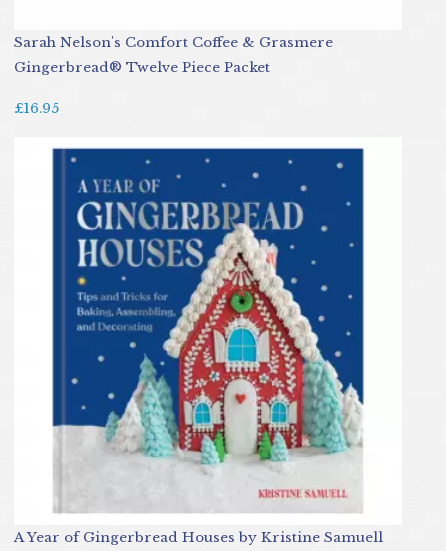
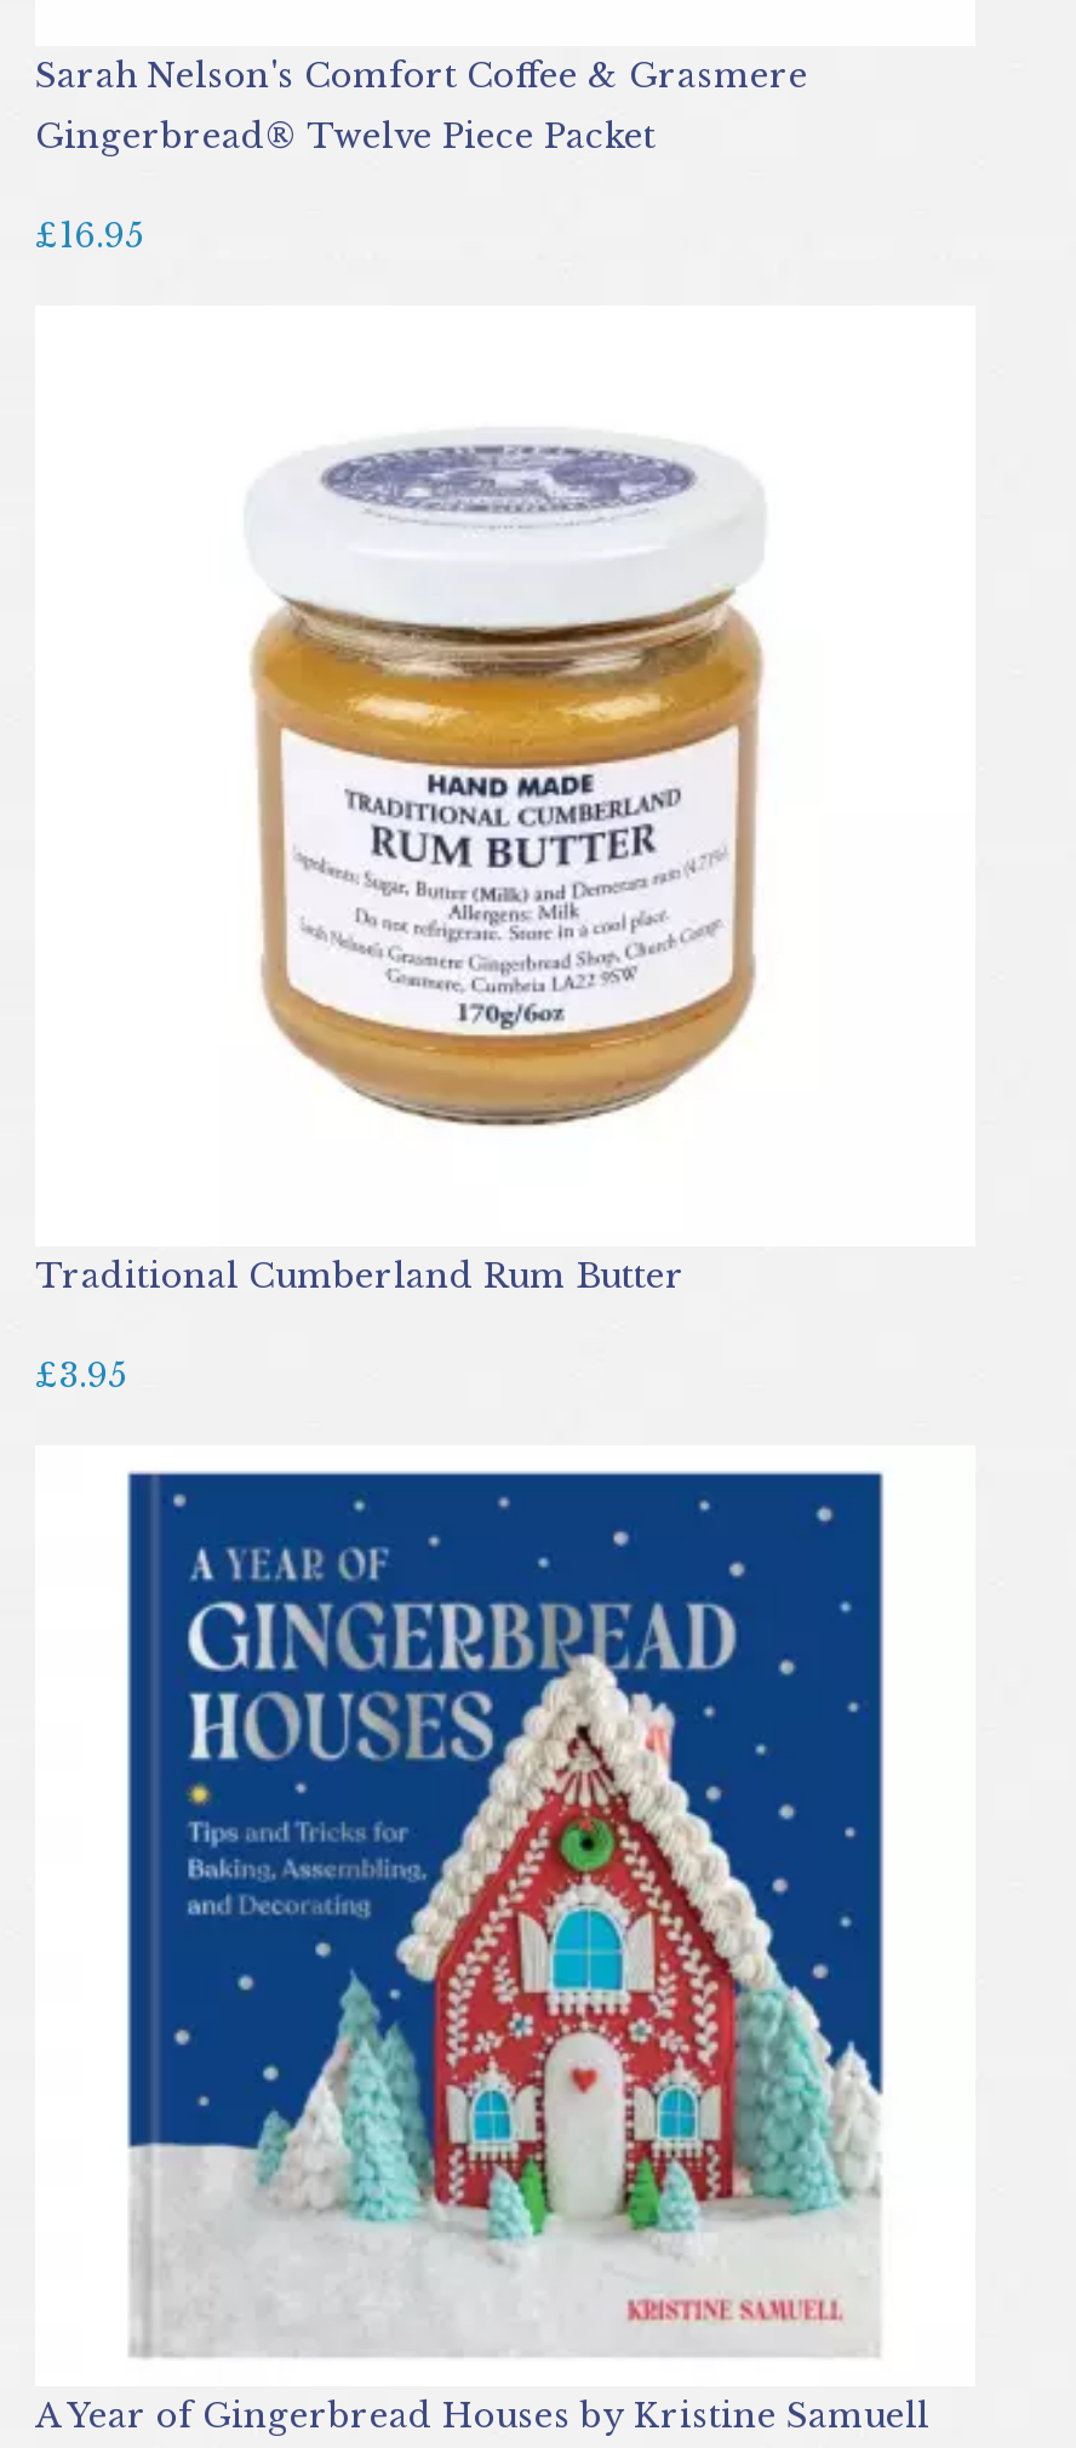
+ Traditional Cumberland Rum Butter
+ £3.95

+ [image]
